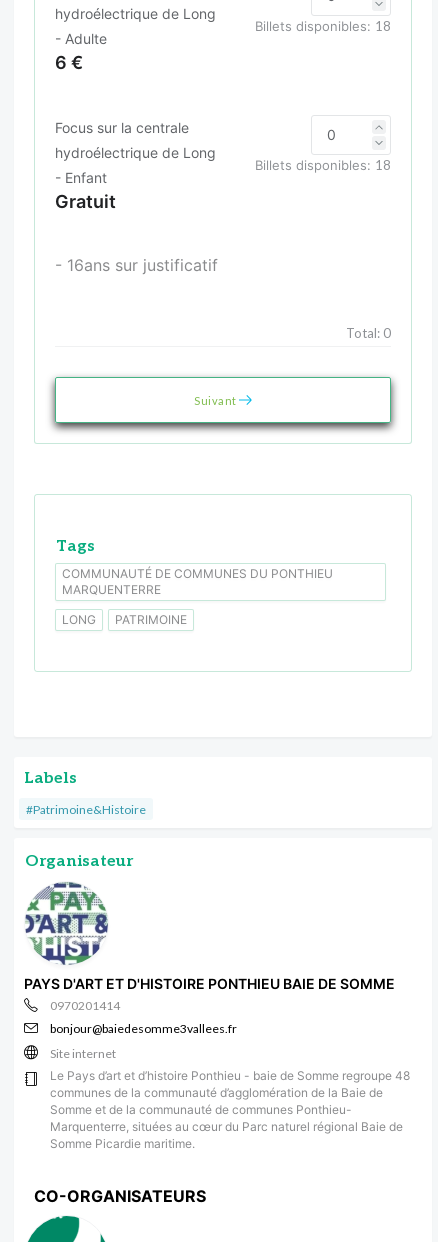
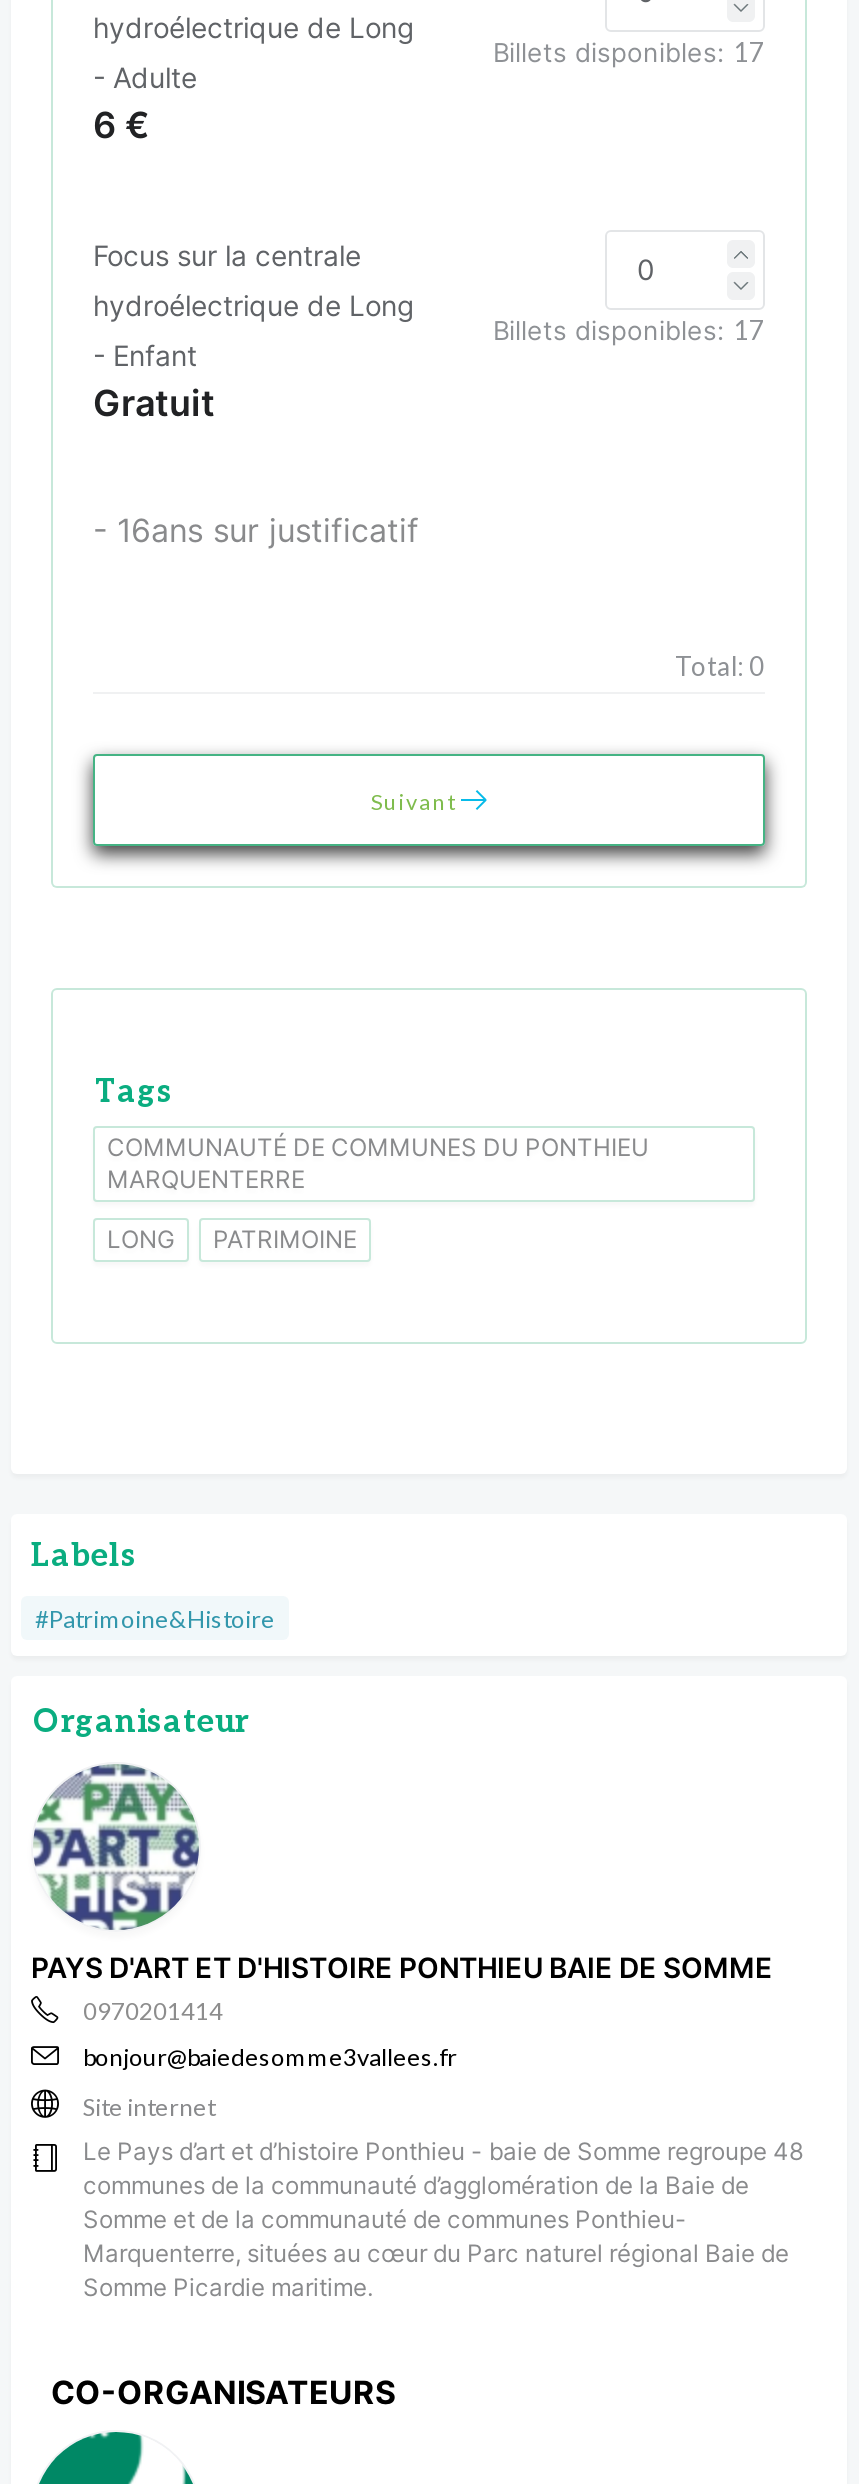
- Billets disponibles: 18
+ Billets disponibles: 17

- Billets disponibles: 18
+ Billets disponibles: 17
